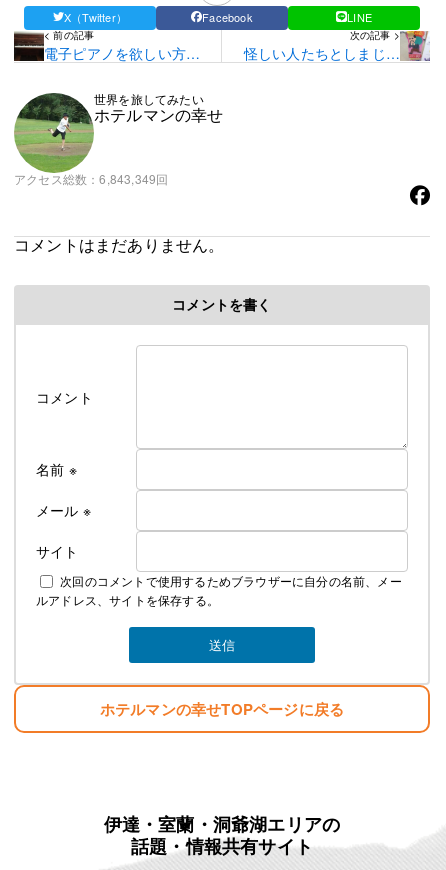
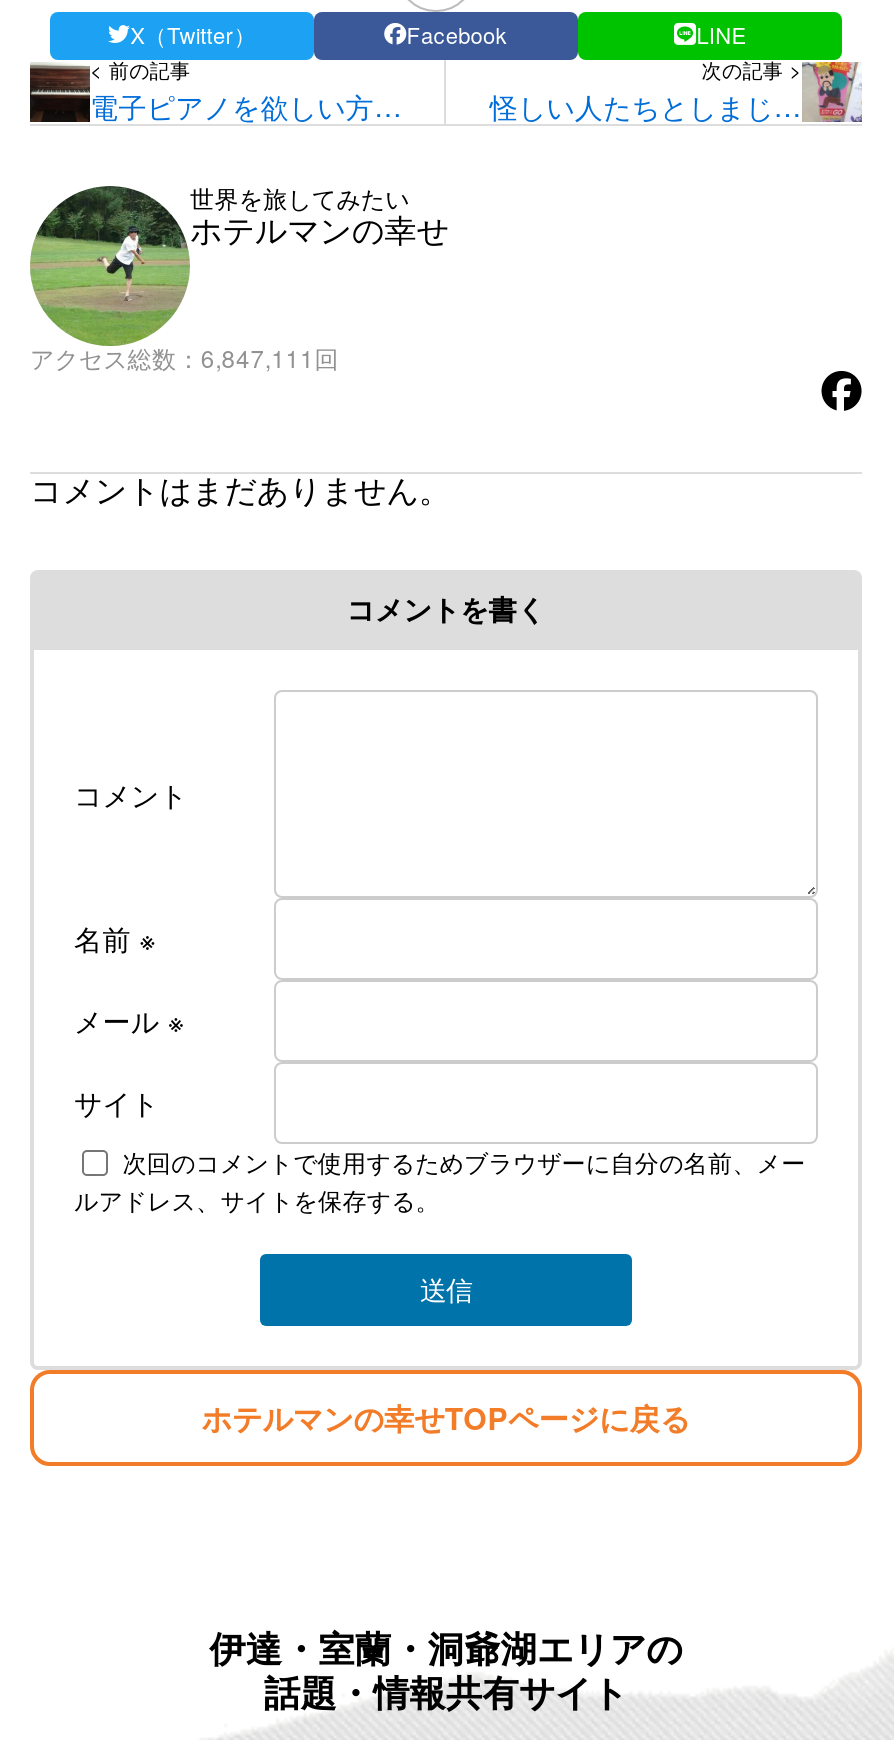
- アクセス総数 6,843,349回
+ アクセス総数 6,847,111回
